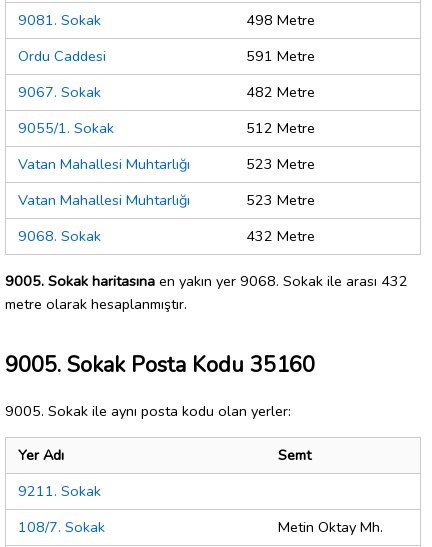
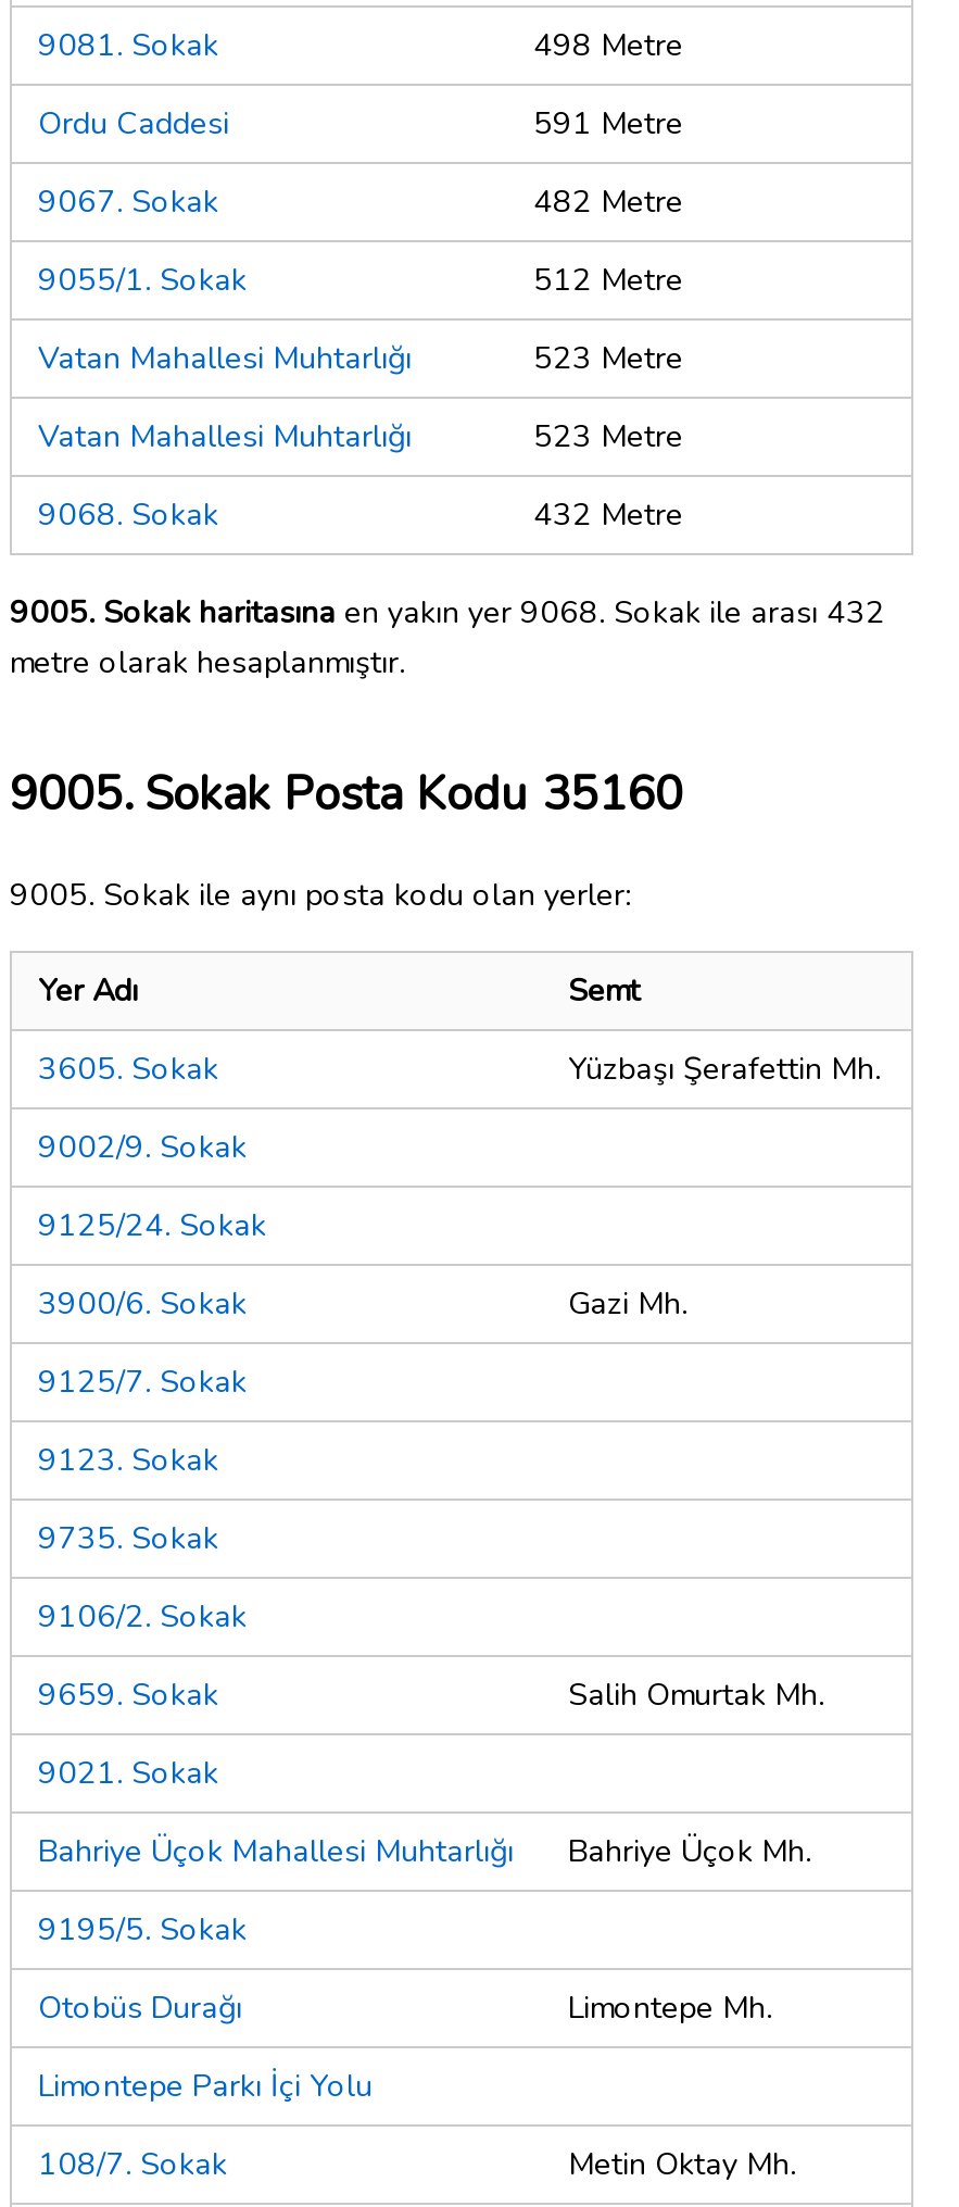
- 9211. Sokak
+ 3605. Sokak
+ Yüzbaşı Şerafettin Mh.
+ 9002/9. Sokak
+ 9125/24. Sokak
+ 3900/6. Sokak
+ Gazi Mh.
+ 9125/7. Sokak
+ 9123. Sokak
+ 9735. Sokak
+ 9106/2. Sokak
+ 9659. Sokak
+ Salih Omurtak Mh.
+ 9021. Sokak
+ Bahriye Üçok Mahallesi Muhtarlığı
+ Bahriye Üçok Mh.
+ 9195/5. Sokak
+ Otobüs Durağı
+ Limontepe Mh.
+ Limontepe Parkı İçi Yolu
